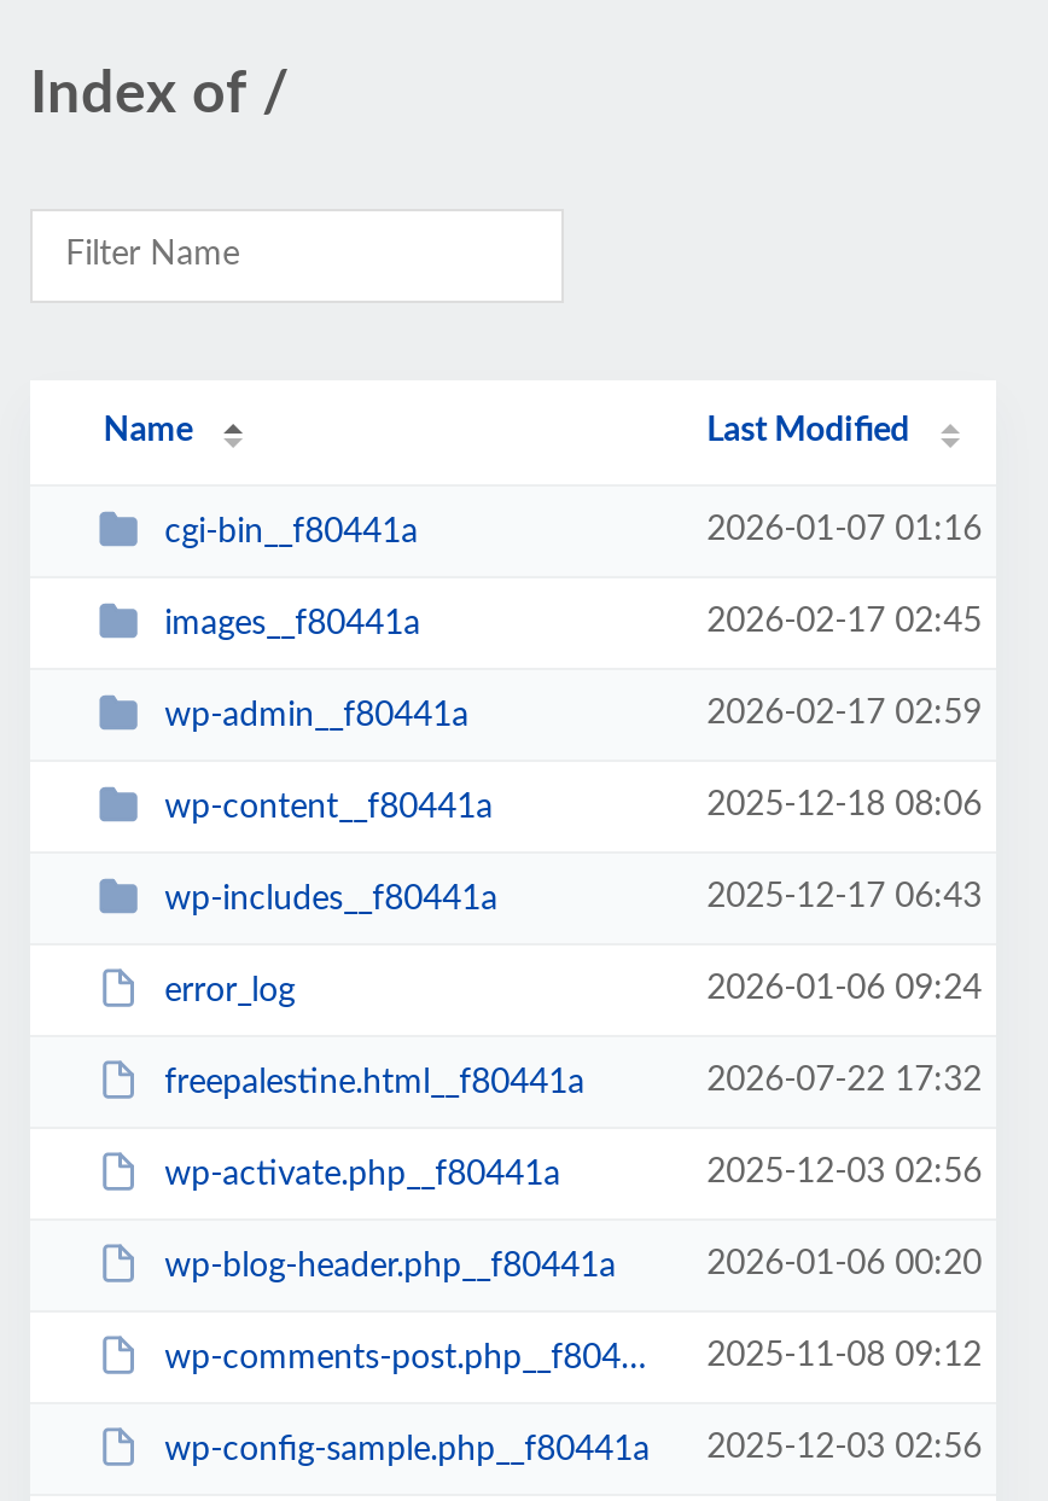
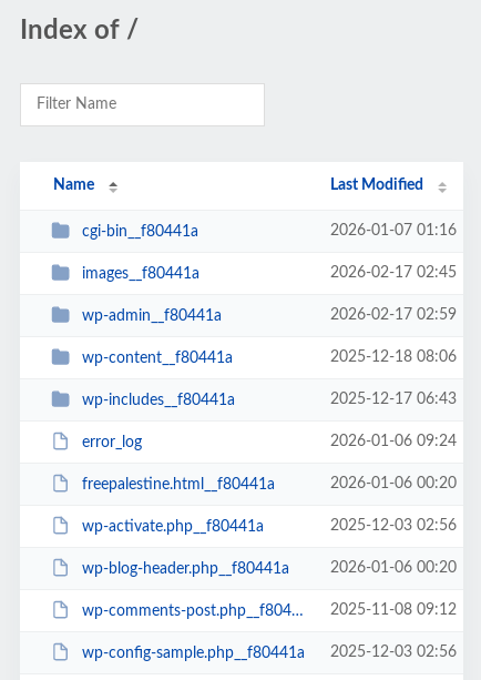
- 2026-07-22 17:32
+ 2026-01-06 00:20
